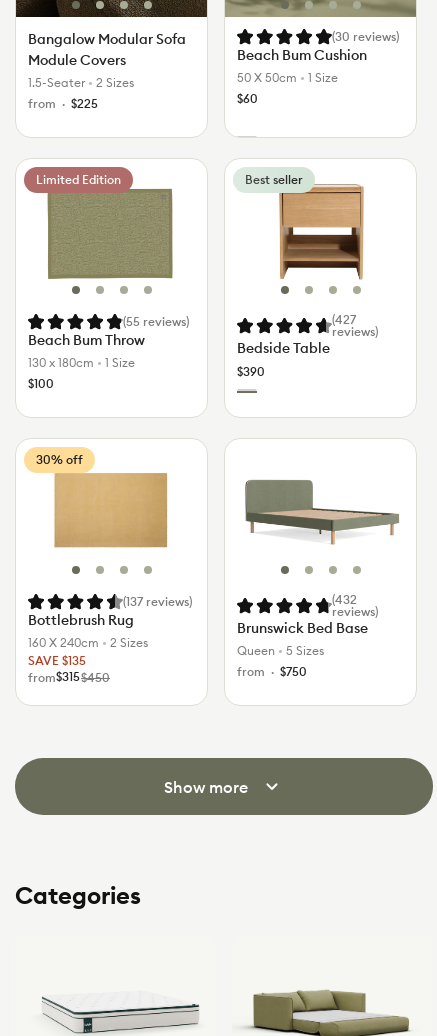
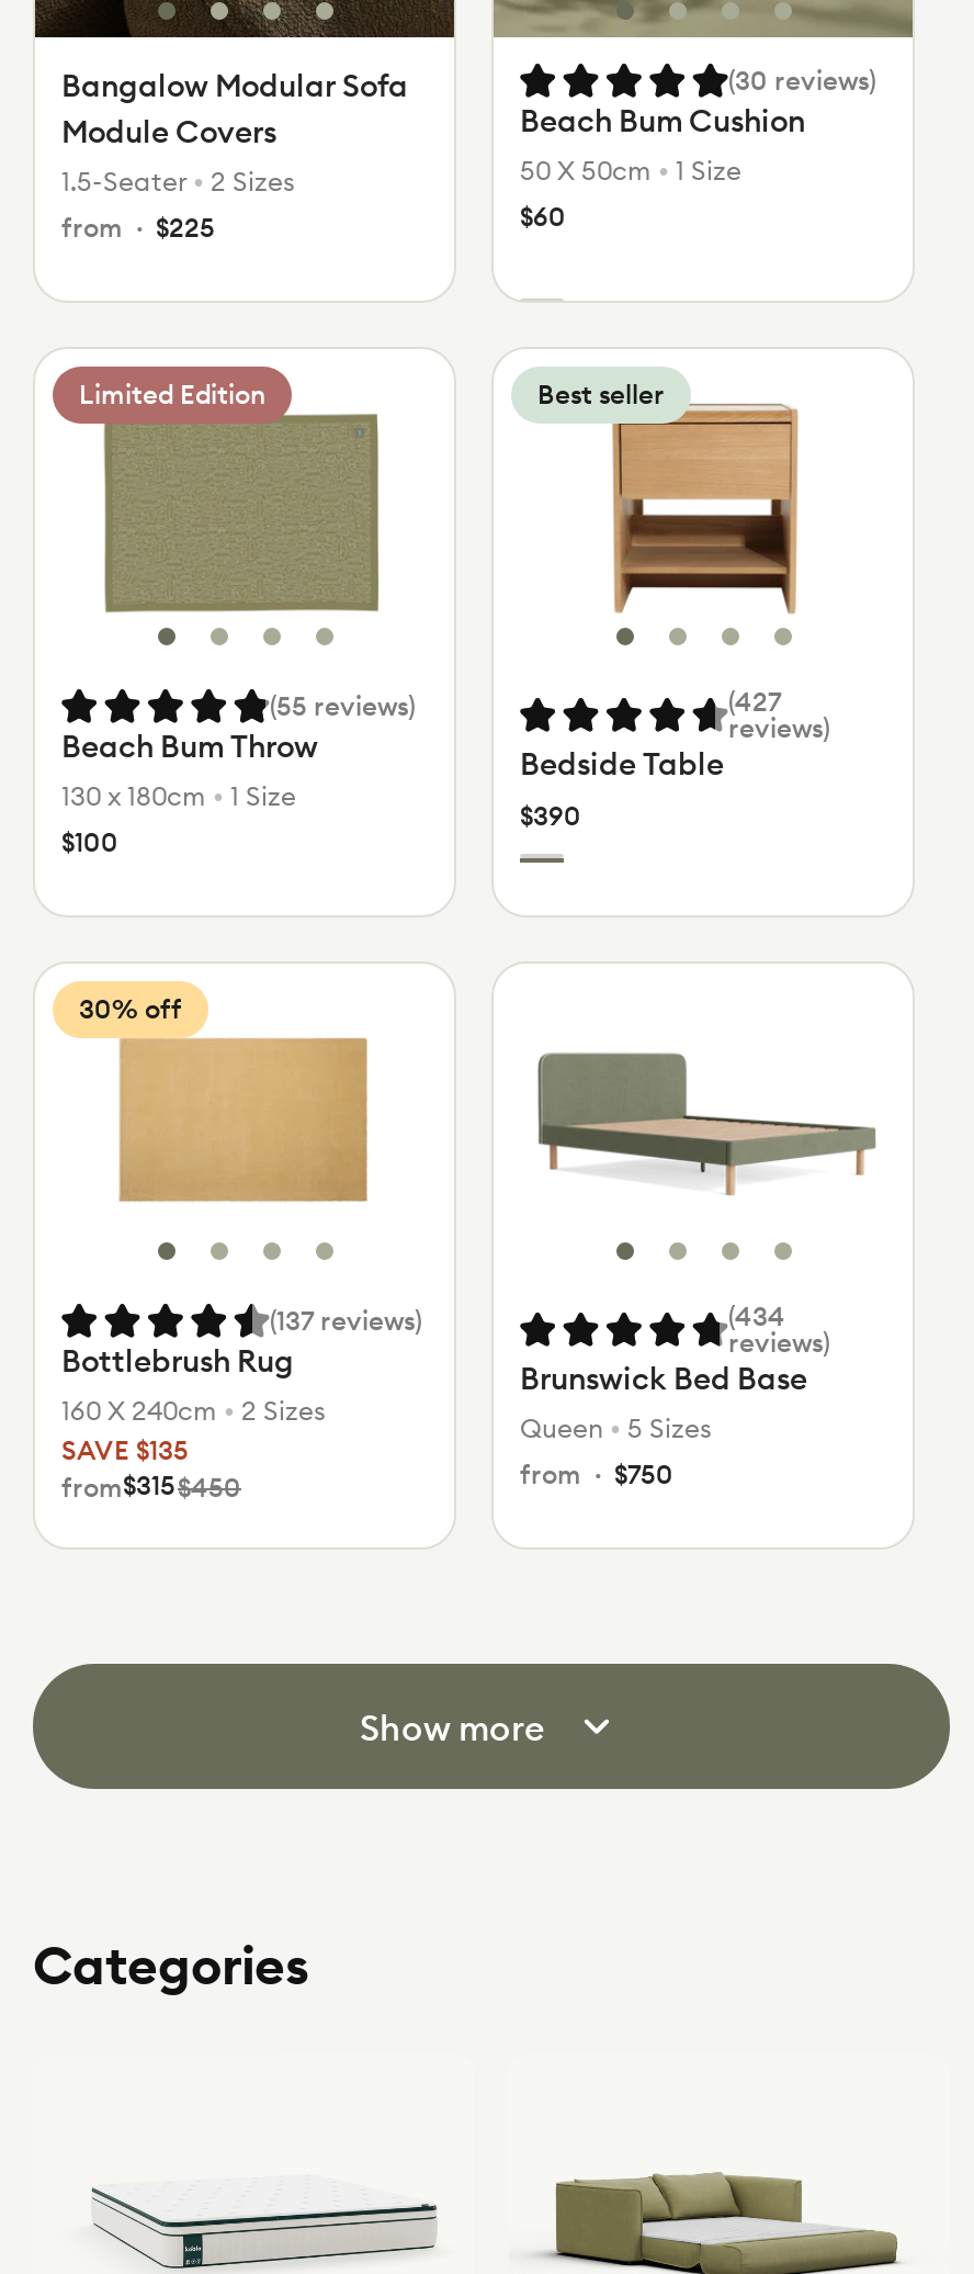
- (432
+ (434
